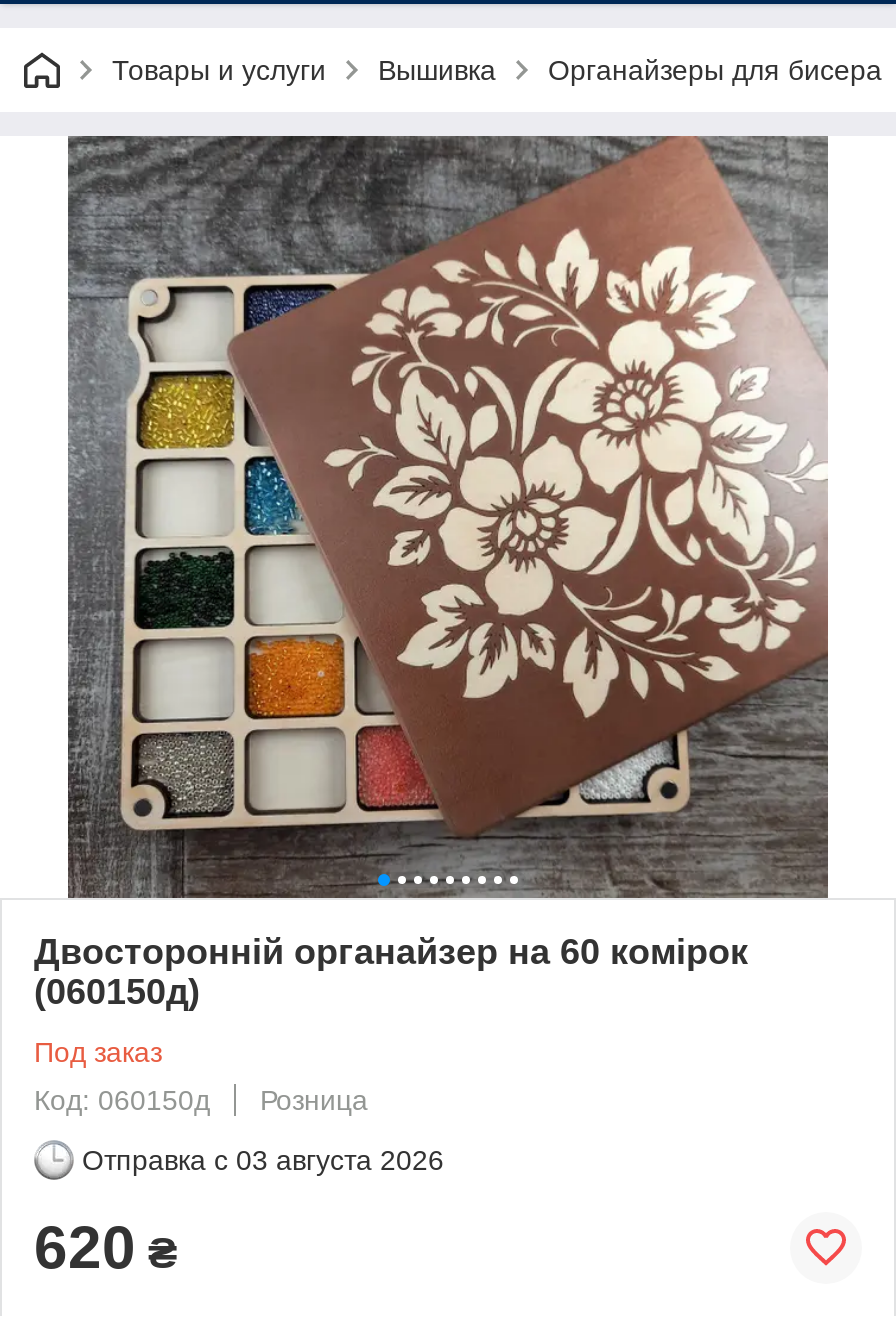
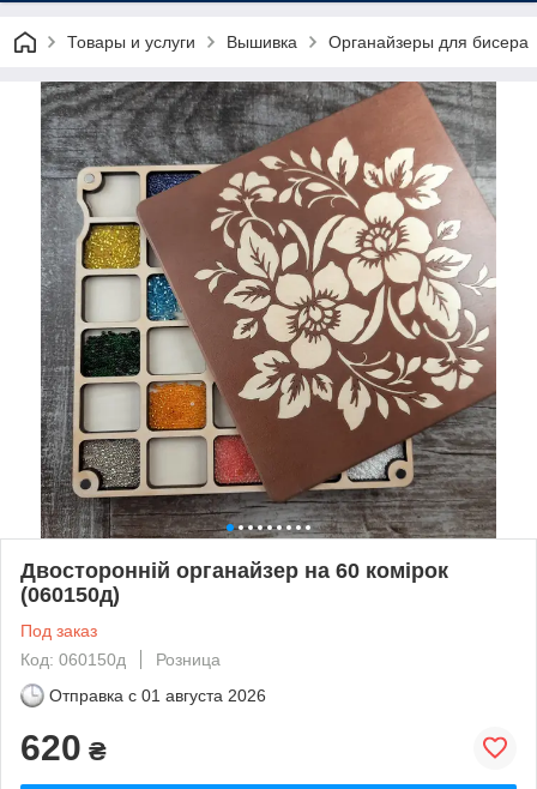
- Отправка с 03 августа 2026
+ Отправка с 01 августа 2026
